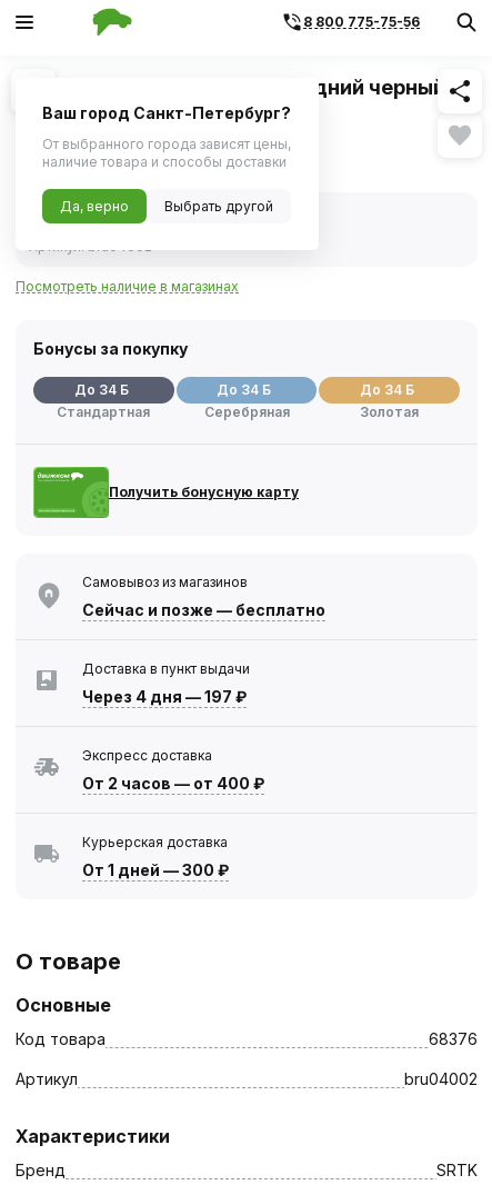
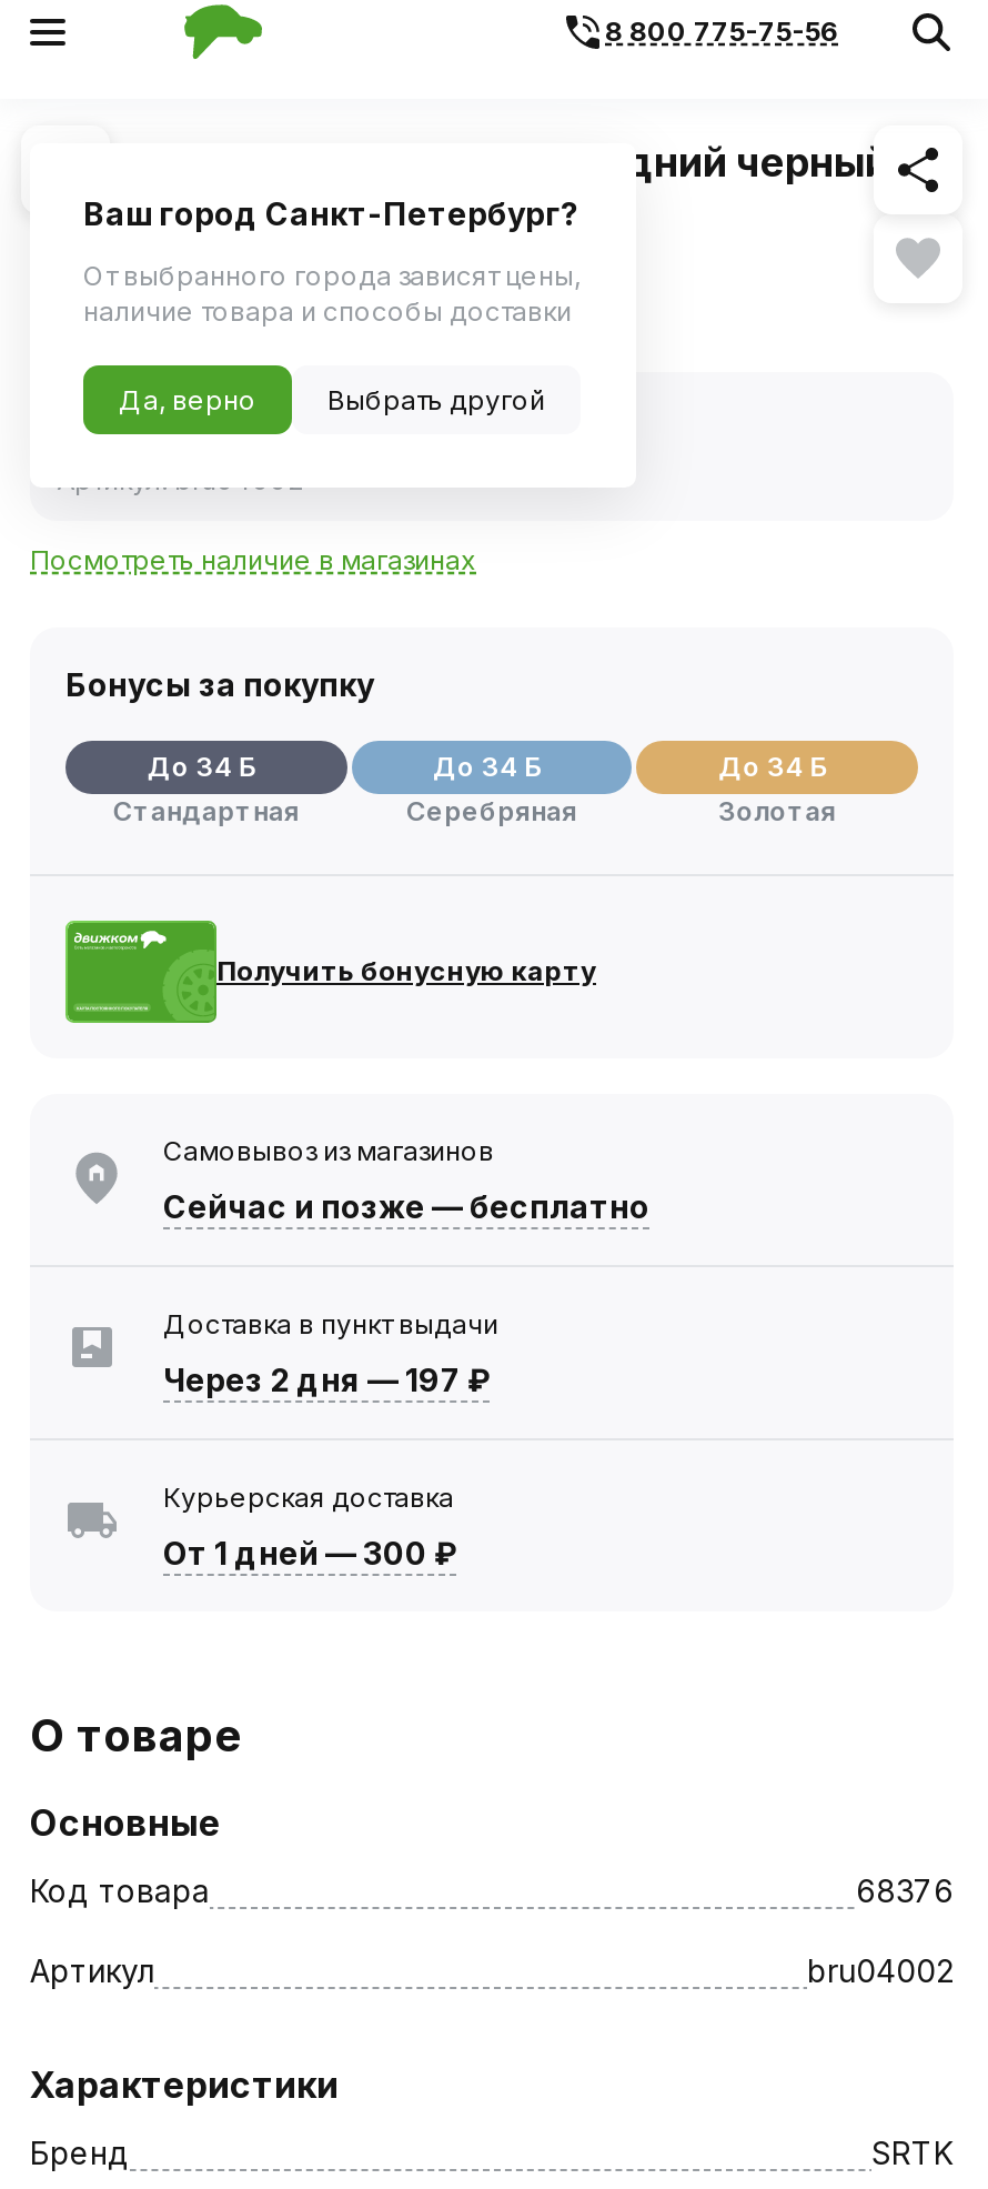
- Через 4 дня — 197 ₽
- Экспресс доставка
- От 2 часов — от 400 ₽
+ Через 2 дня — 197 ₽
